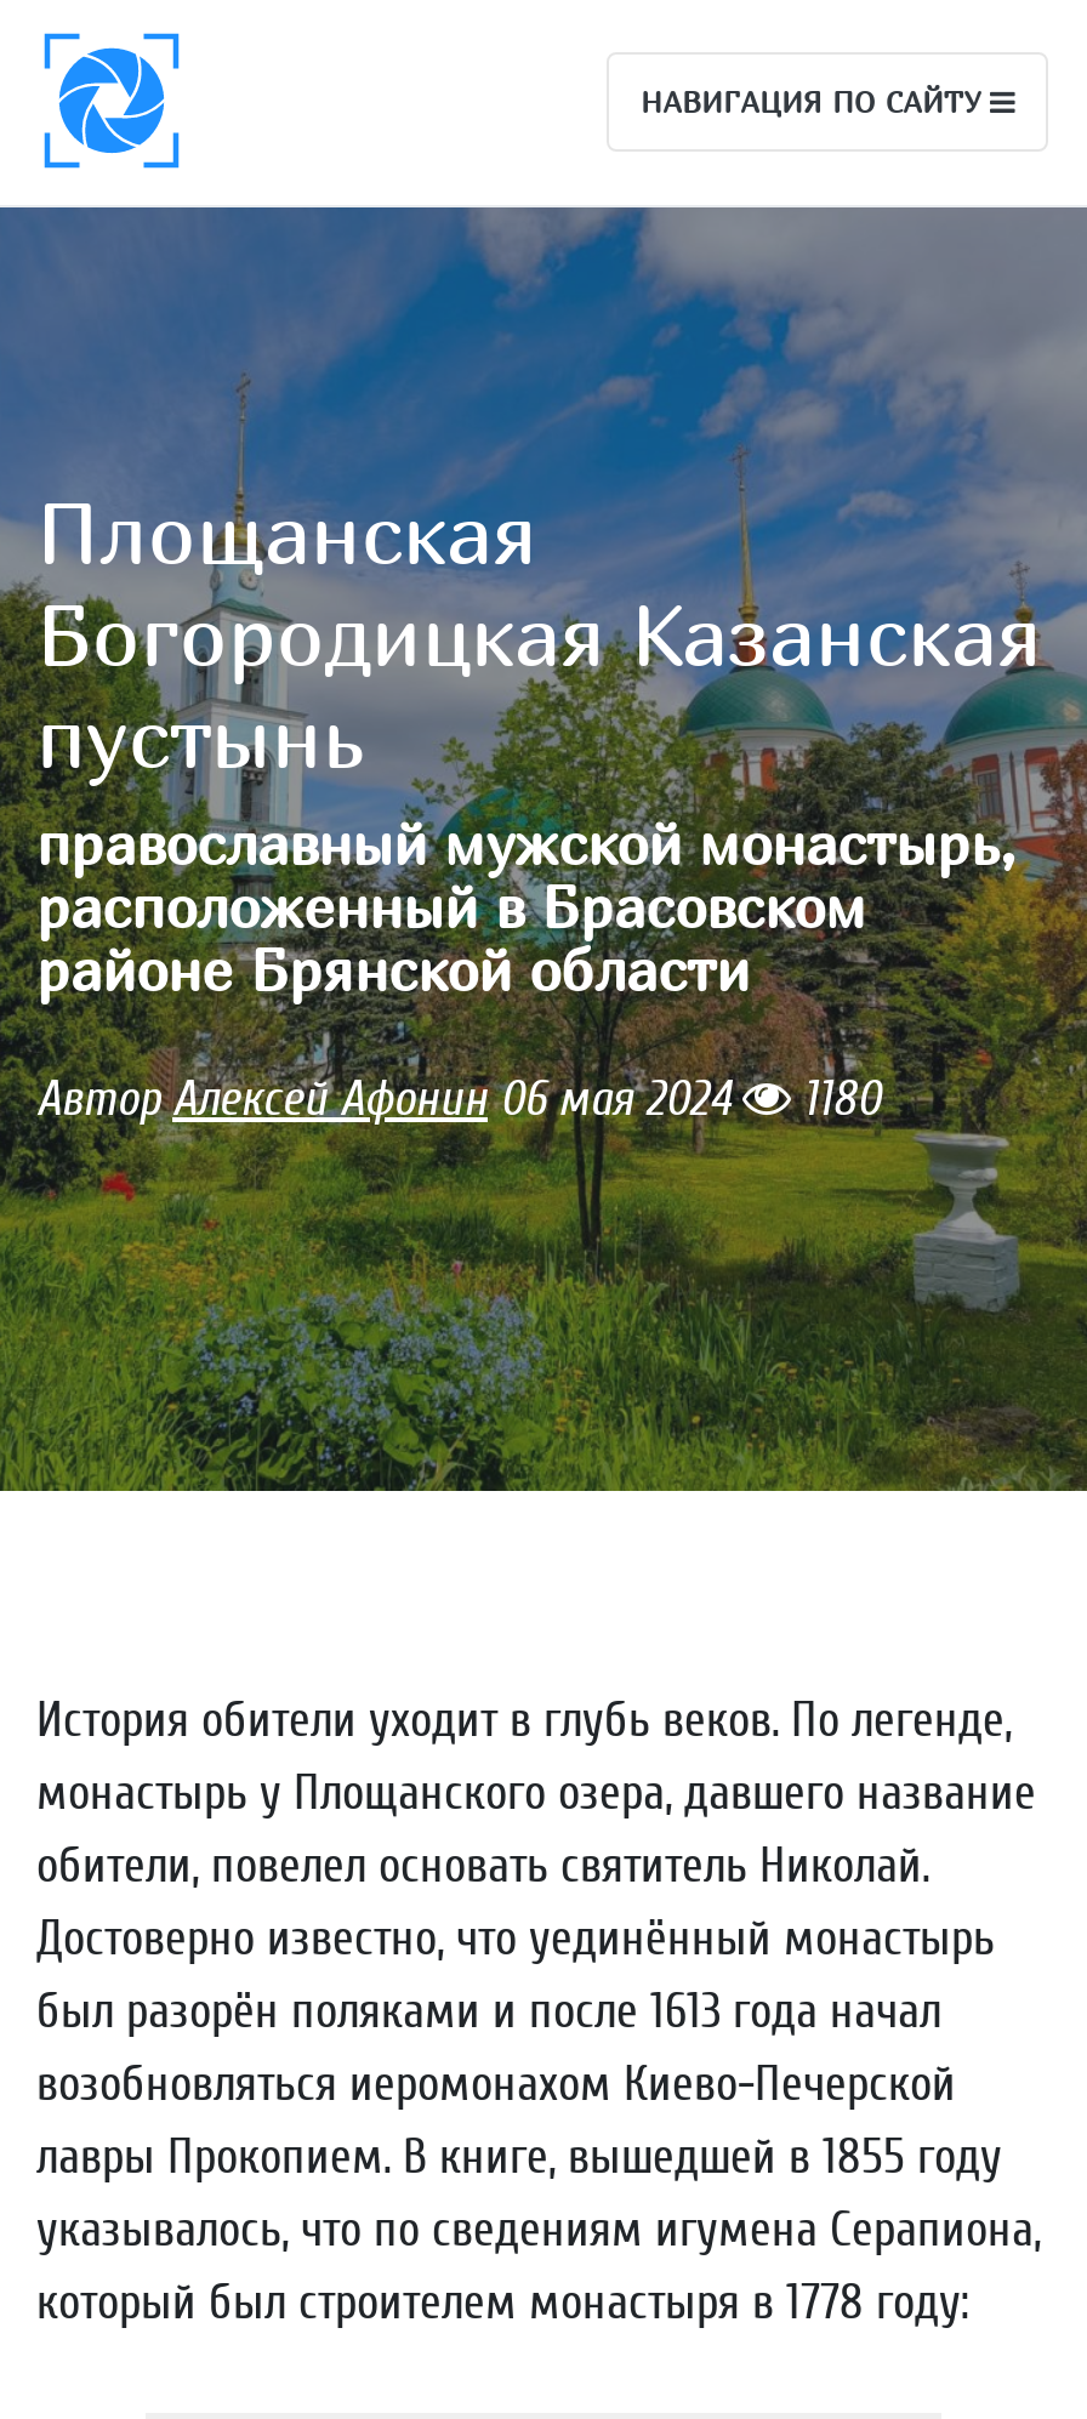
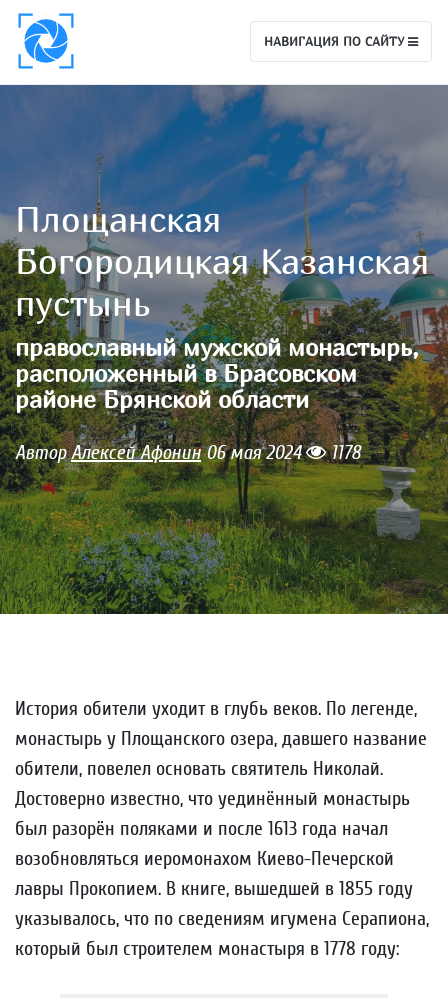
- Автор Алексей Афонин 06 мая 2024 1180
+ Автор Алексей Афонин 06 мая 2024 1178
